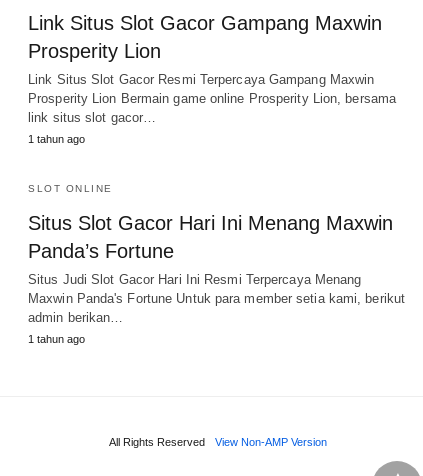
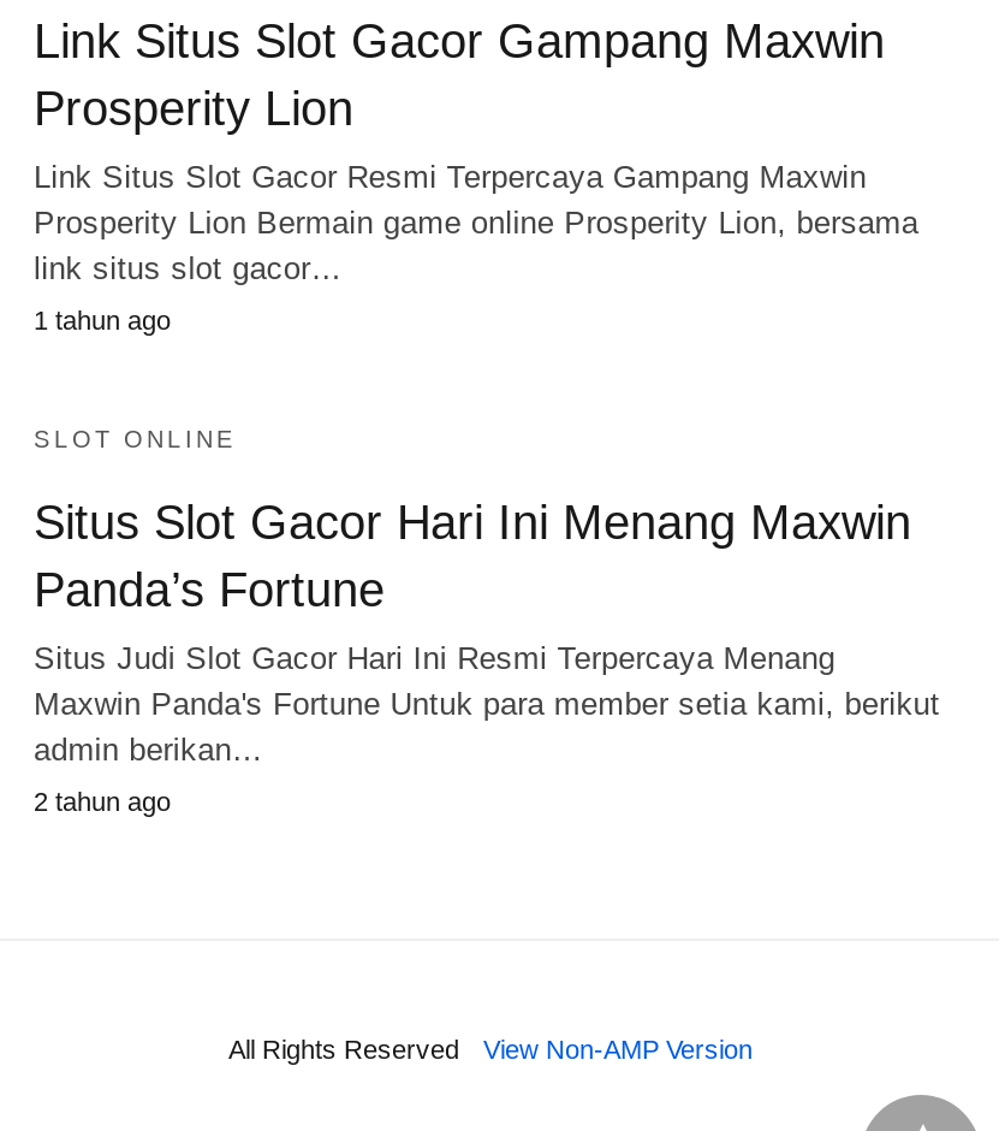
- 1 tahun ago
+ 2 tahun ago
